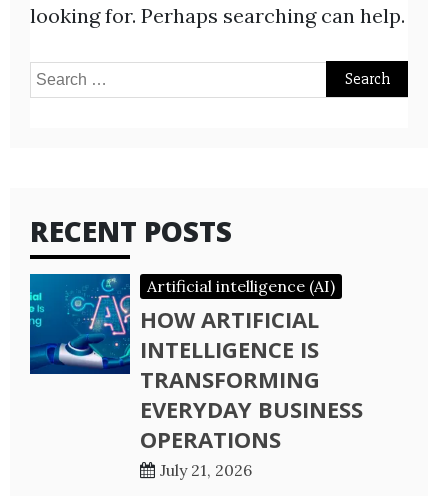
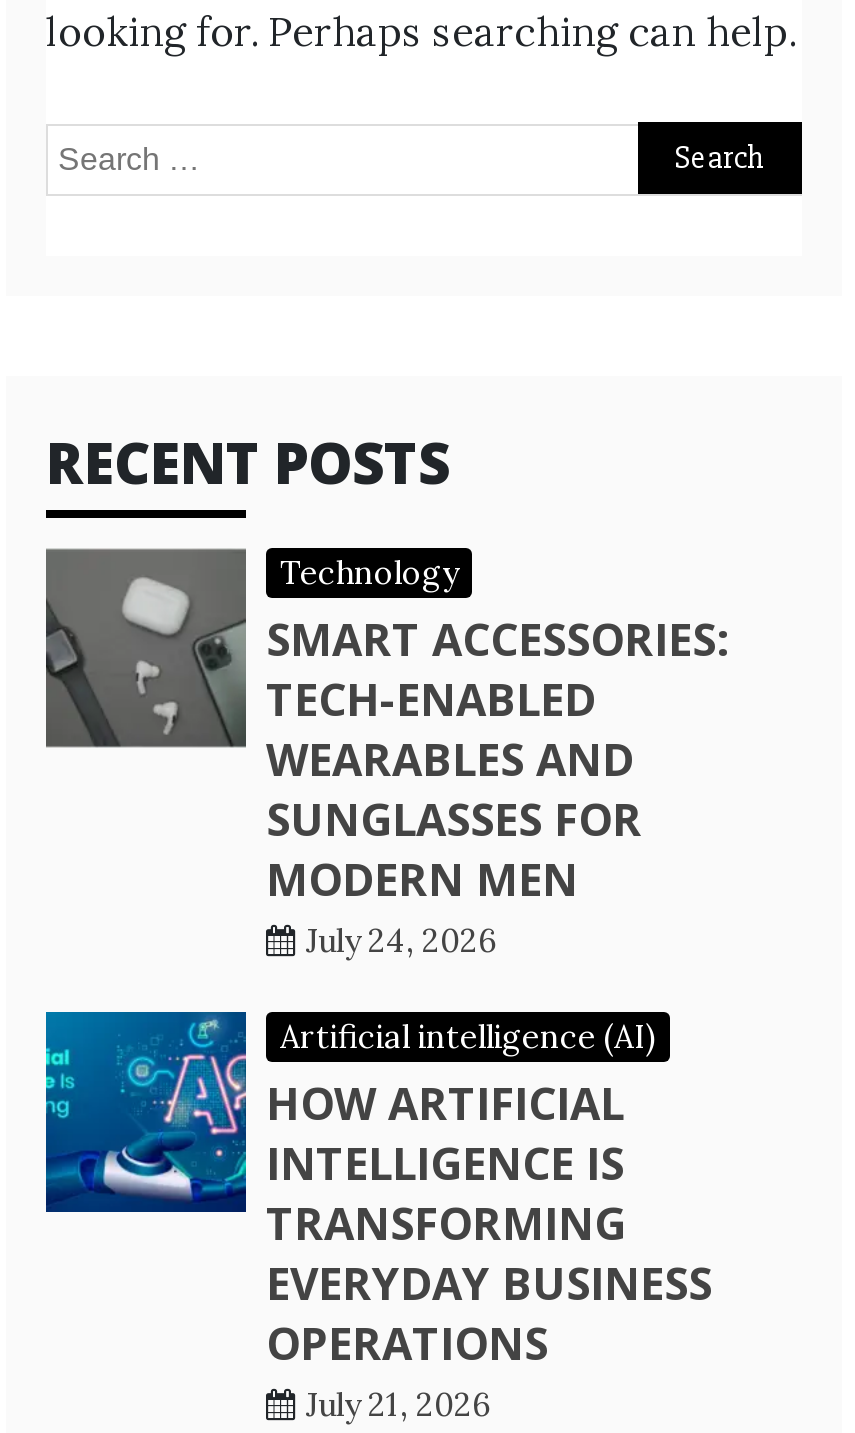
+ [image]
+ Technology
+ SMART ACCESSORIES:
+ TECH-ENABLED
+ WEARABLES AND
+ SUNGLASSES FOR
+ MODERN MEN
+ July 24, 2026
